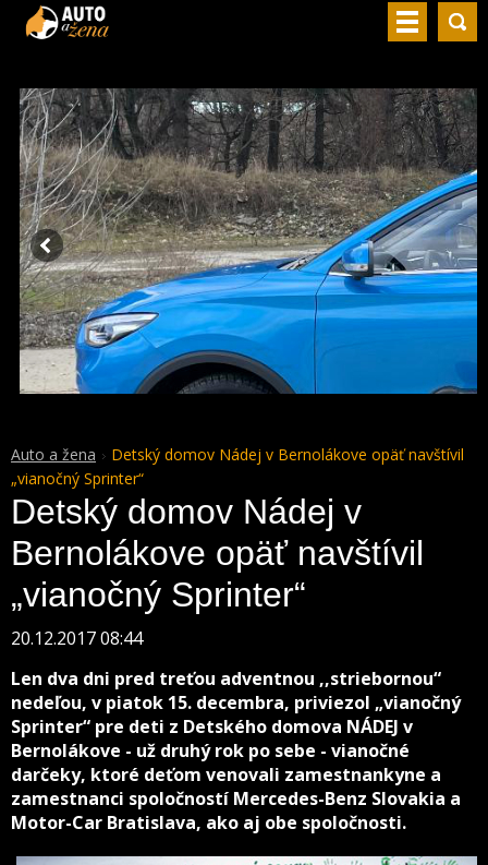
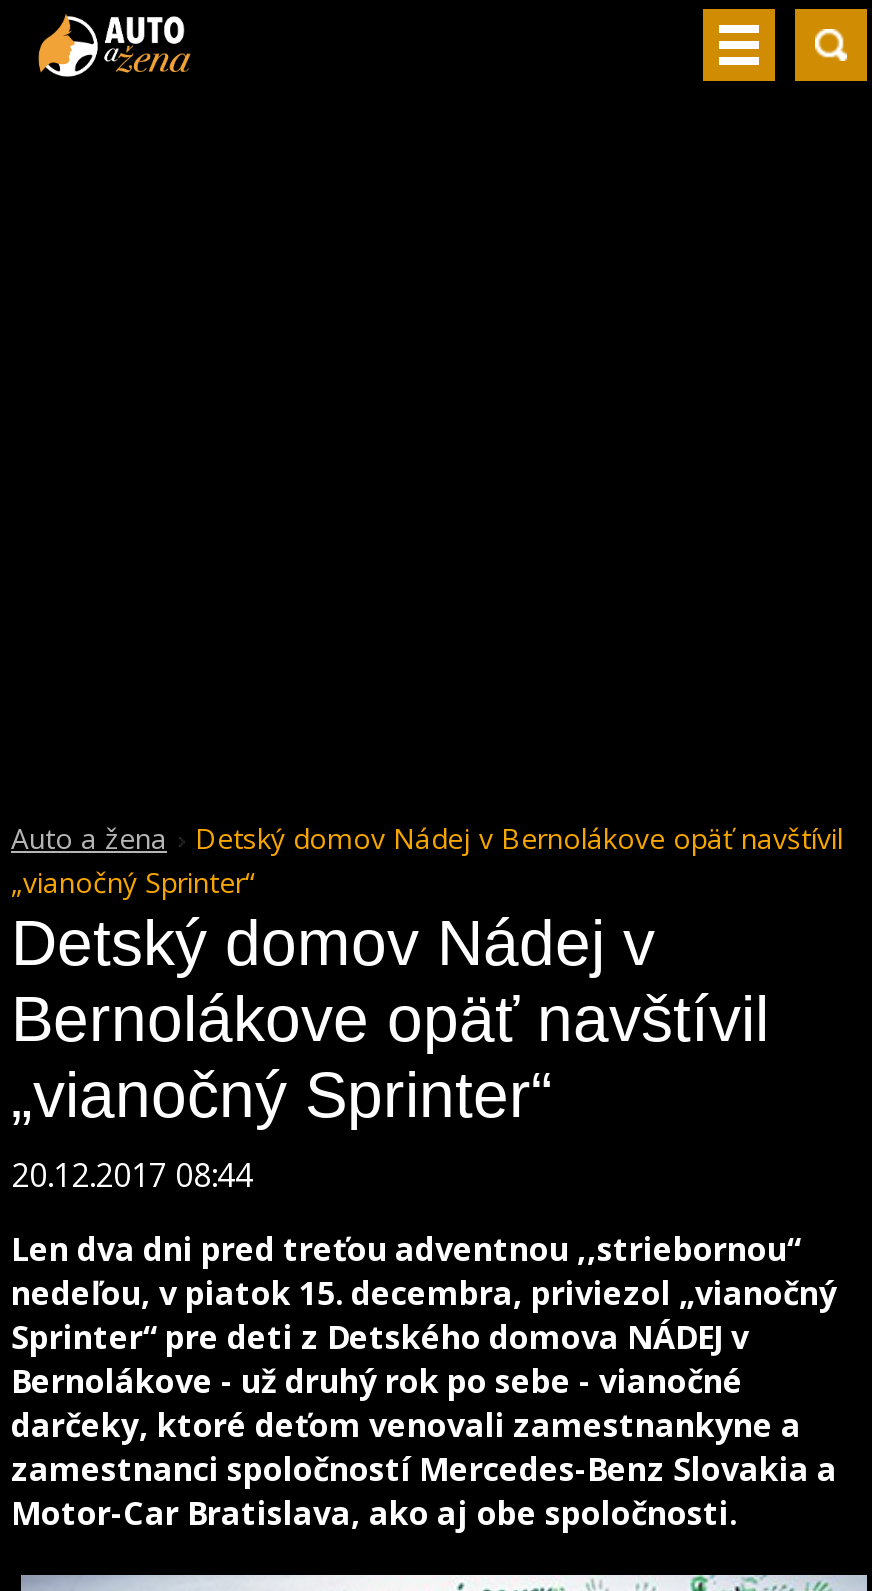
- [image]
